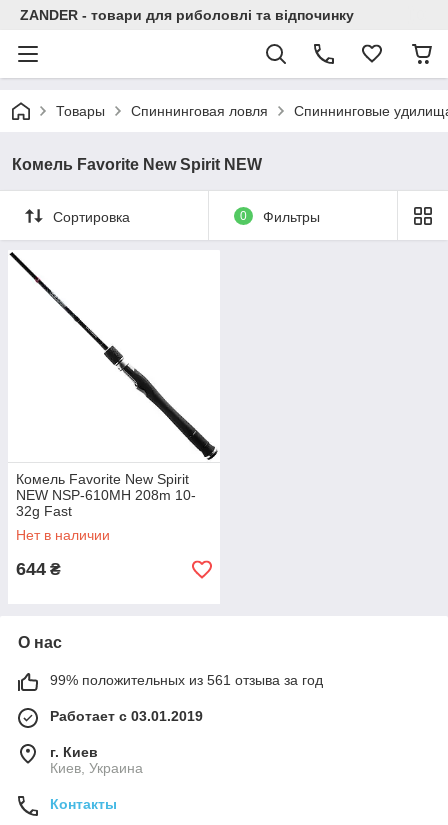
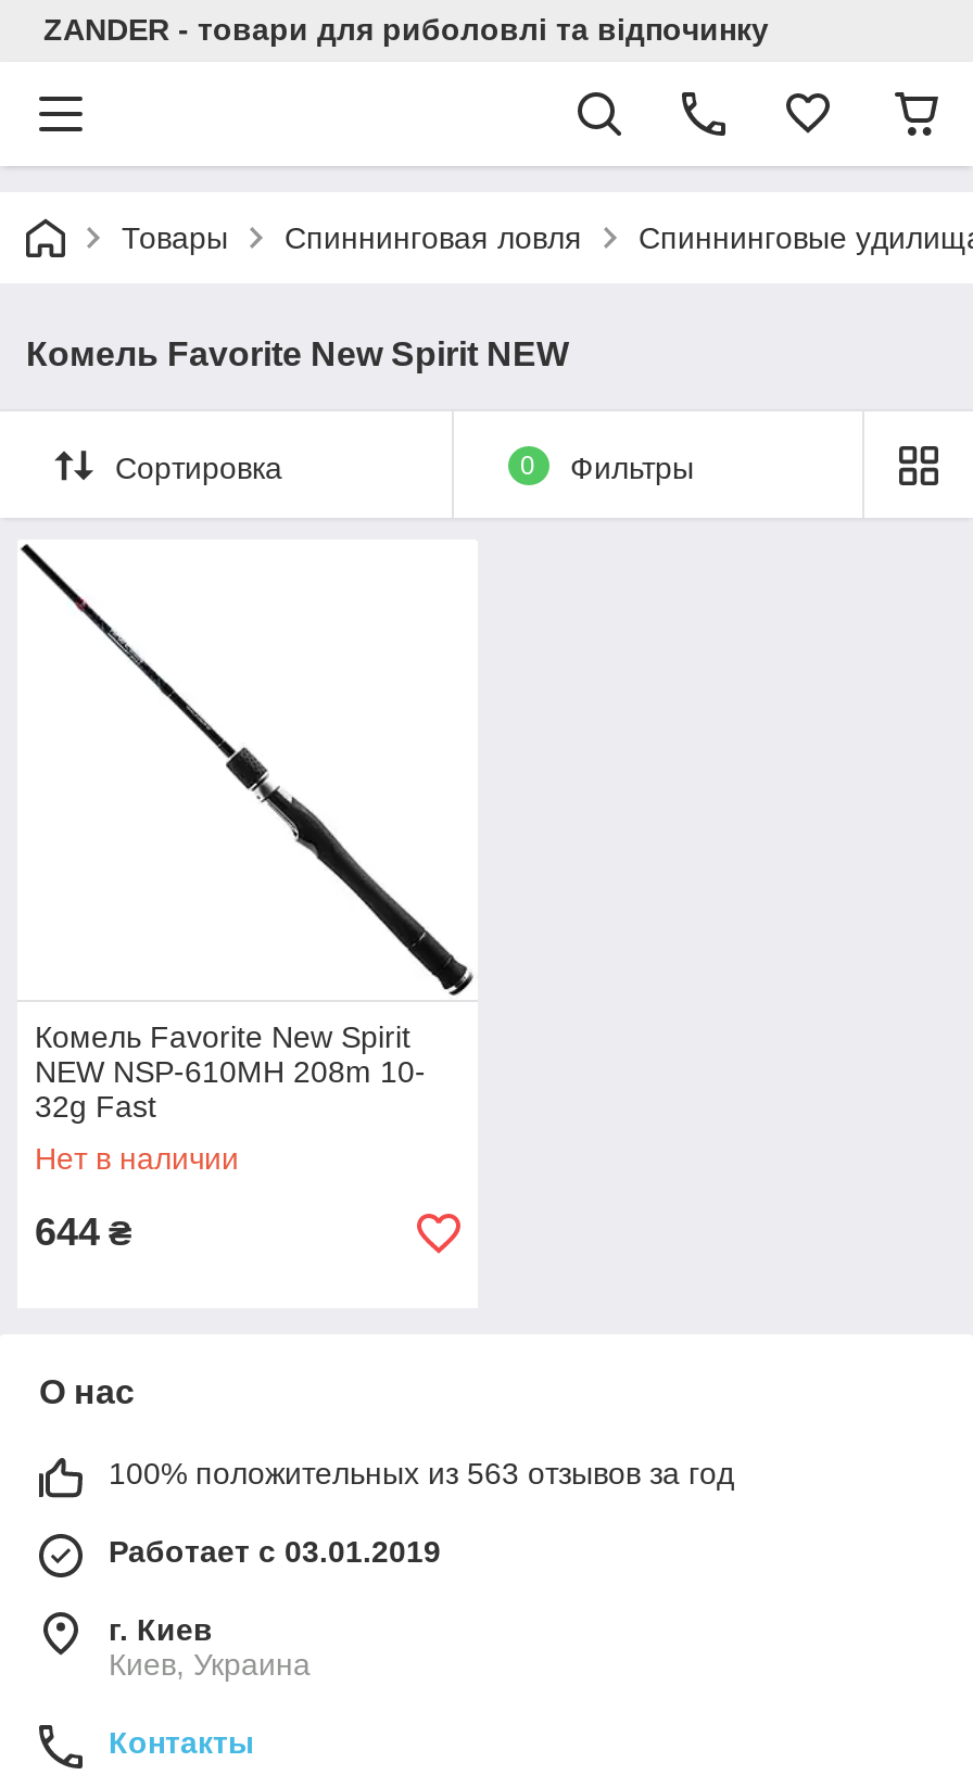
- 99% положительных из 561 отзыва за год
+ 100% положительных из 563 отзывов за год
